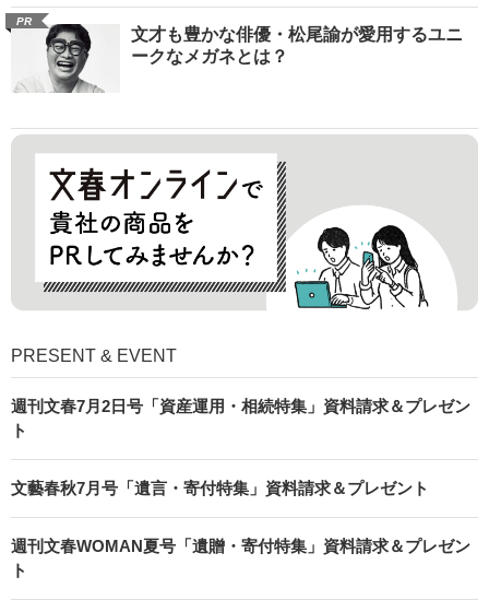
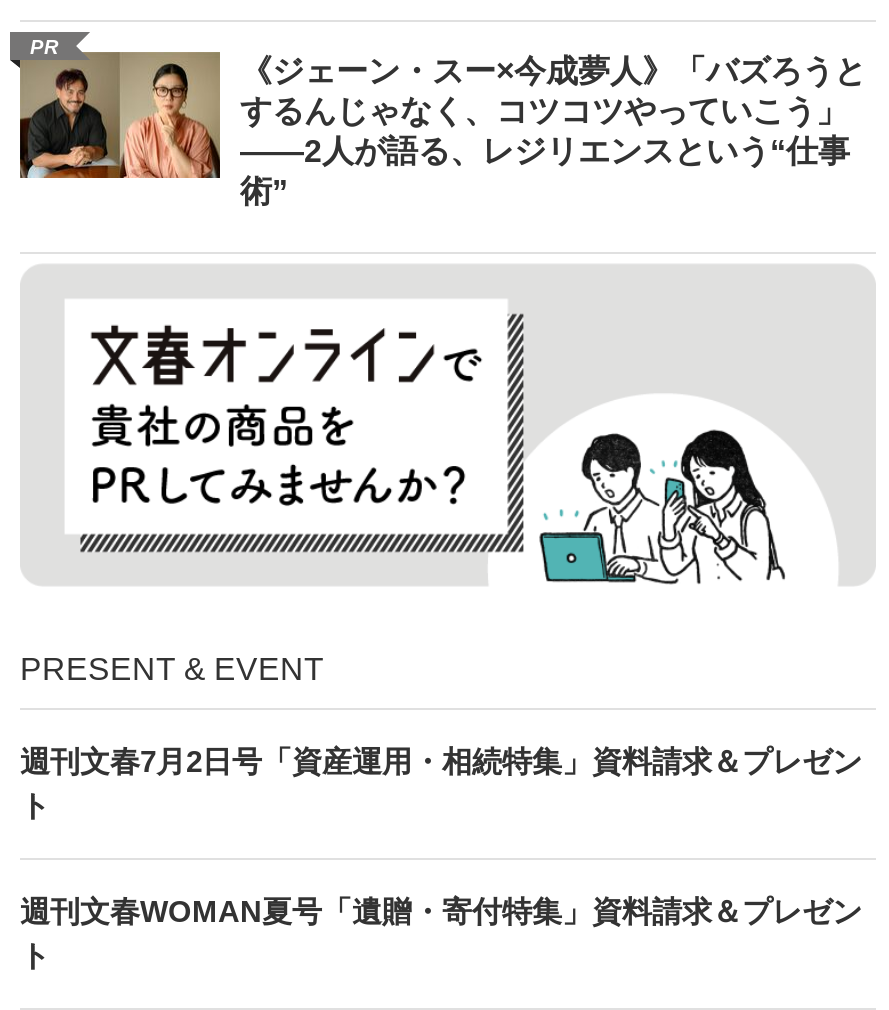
- [image]
- 文才も豊かな俳優・松尾諭が愛用するユニ
- ークなメガネとは？
+ [image]
+ 《ジェーン・スー×今成夢人》「バズろうと
+ するんじゃなく、コツコツやっていこう」
+ ――2人が語る、レジリエンスという“仕事
+ 術”

- 文藝春秋7月号「遺言・寄付特集」資料請求＆プレゼント
